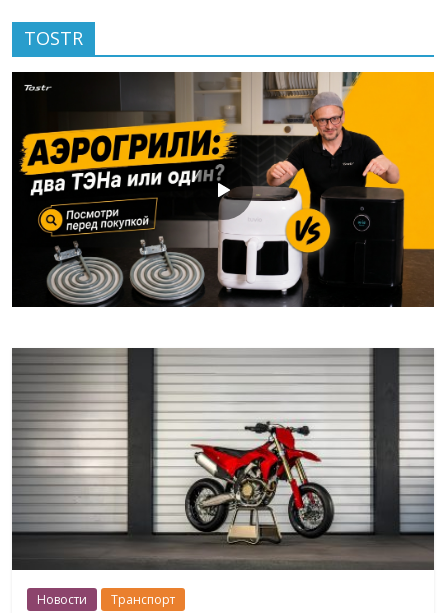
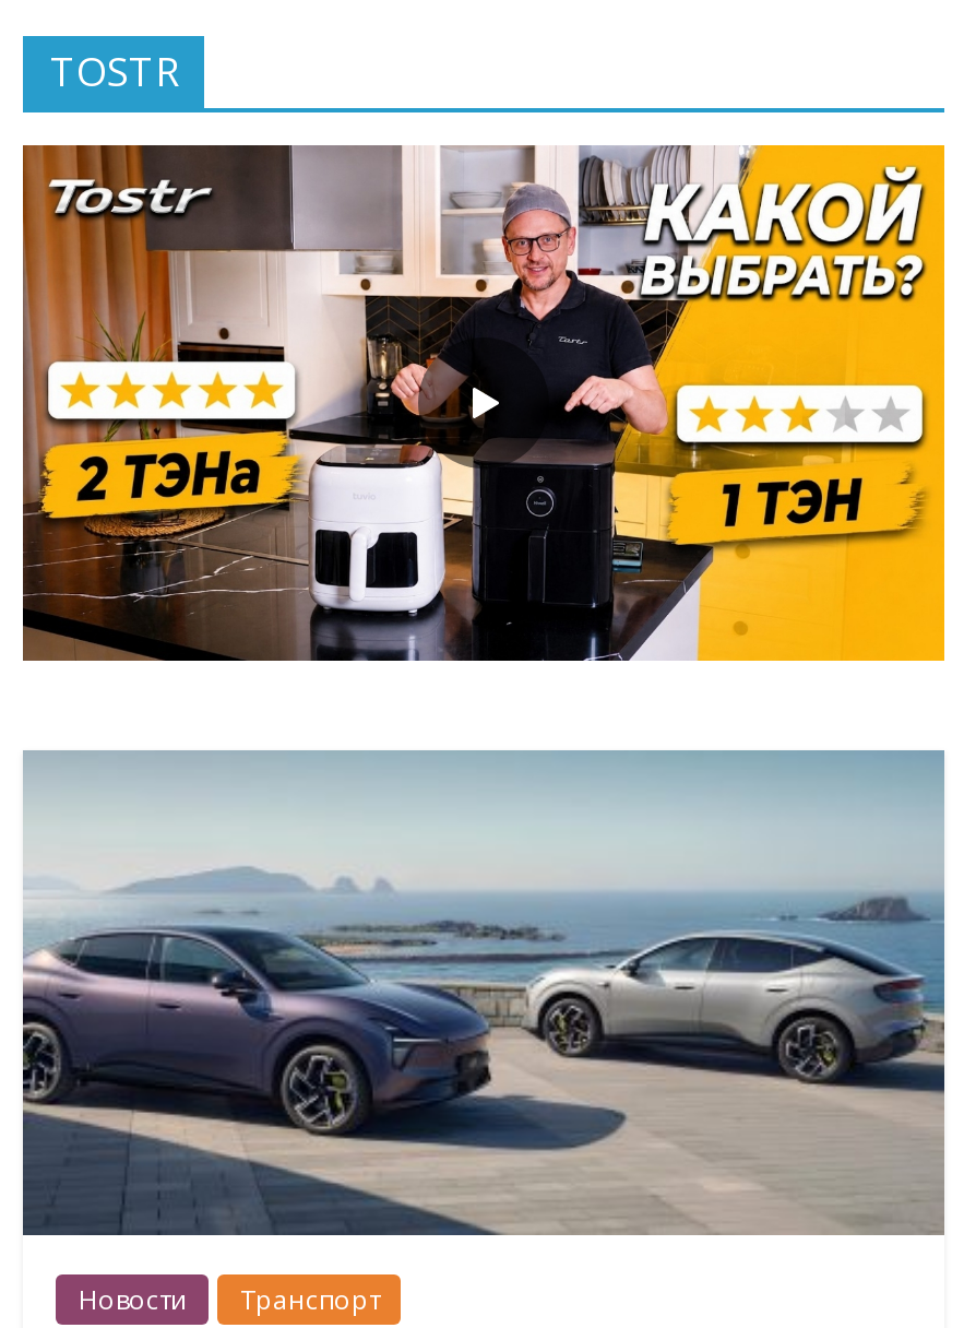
- [image]
+ [image]

- [image]
+ [image]
